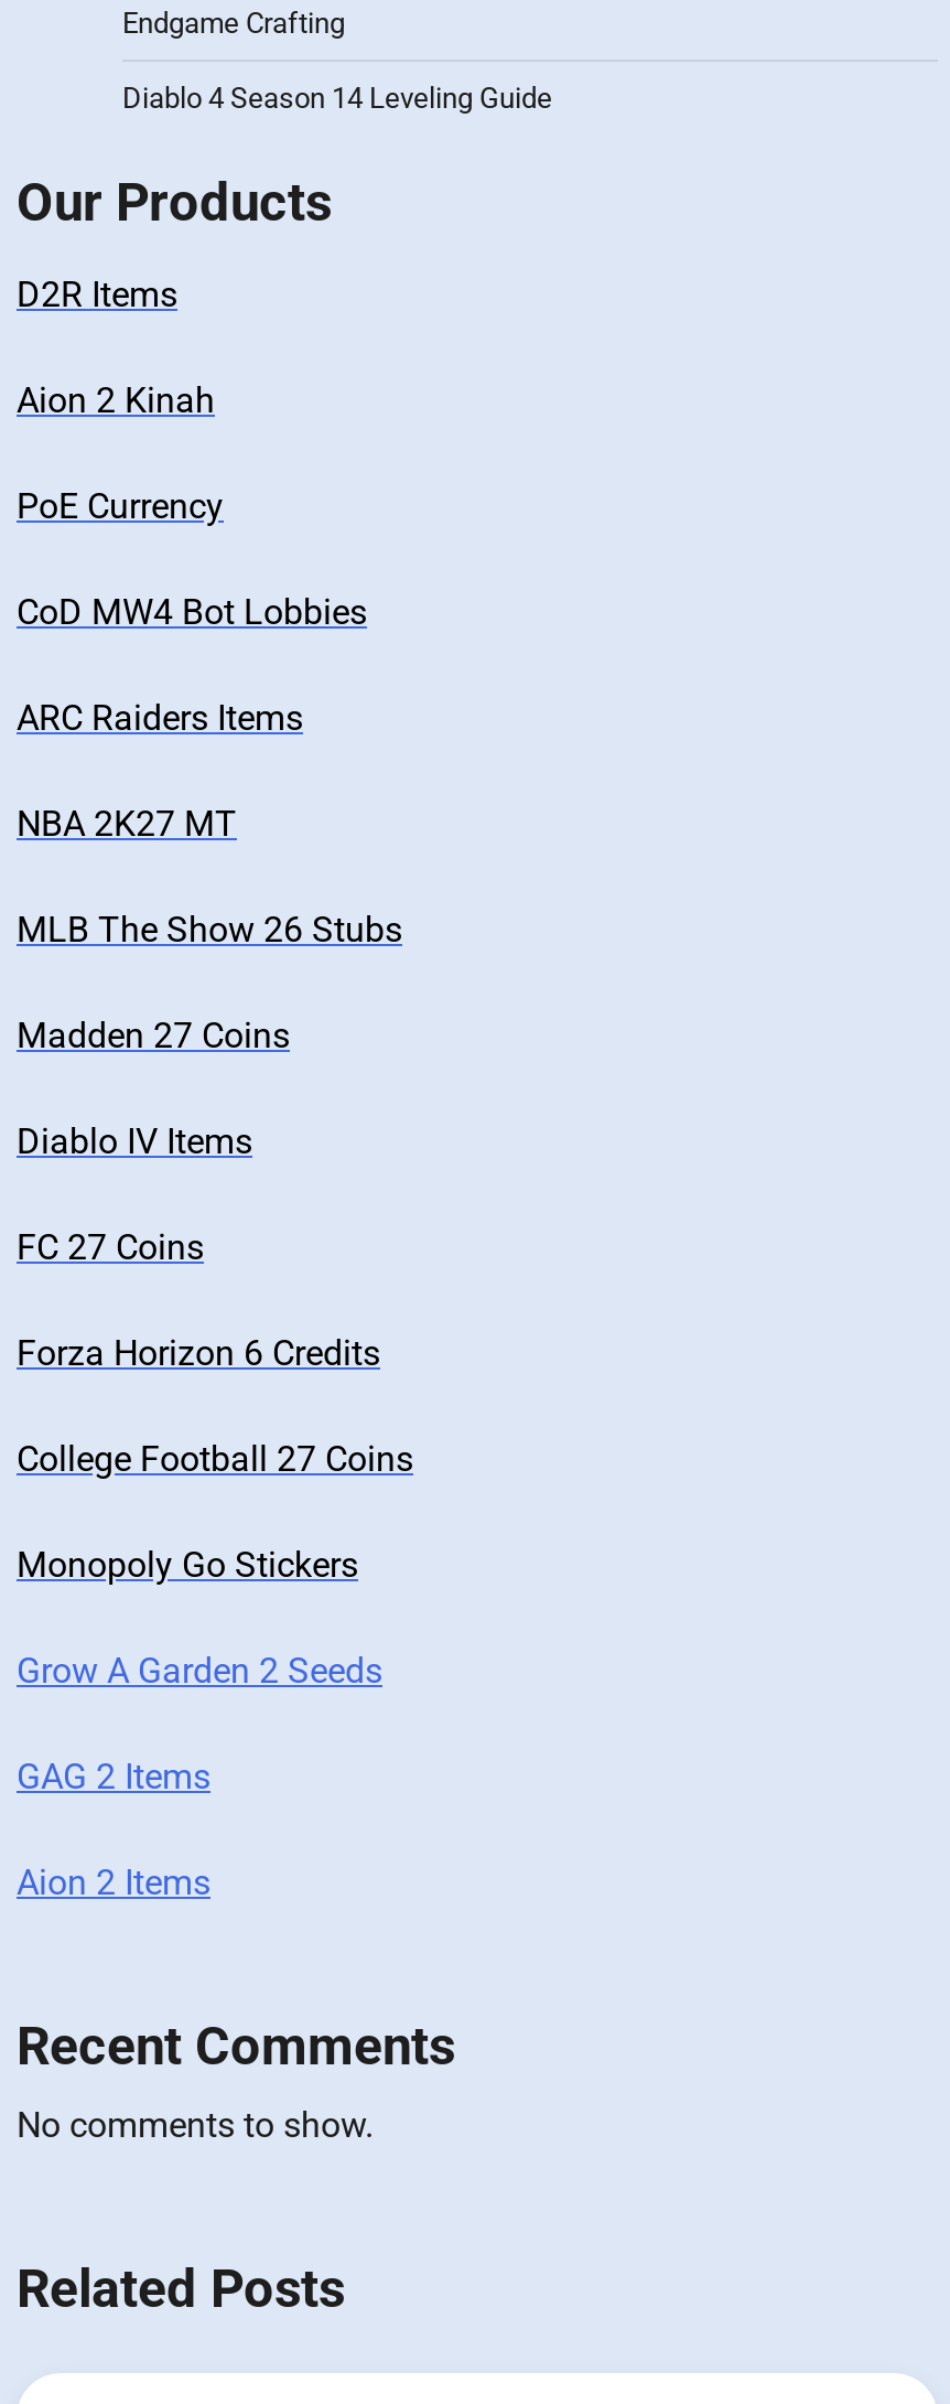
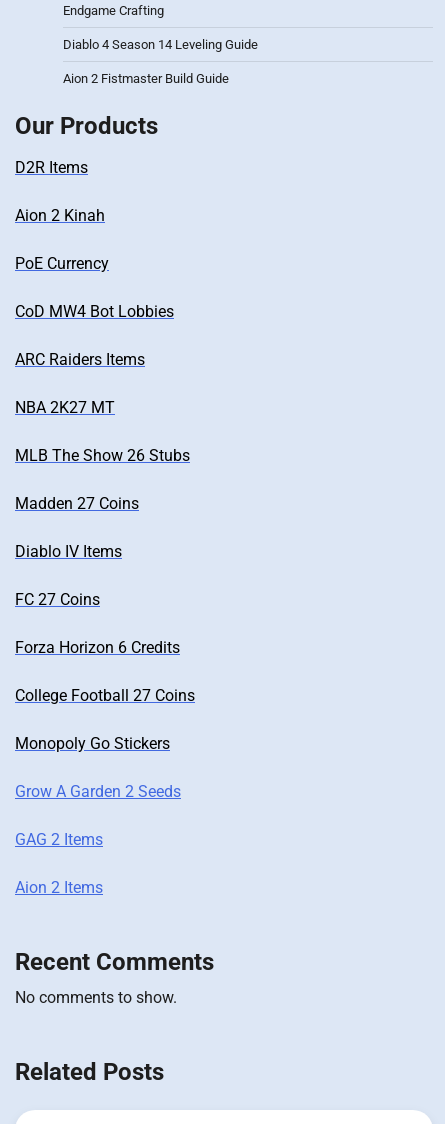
+ Aion 2 Fistmaster Build Guide
